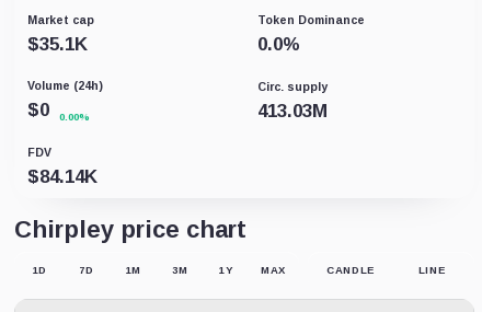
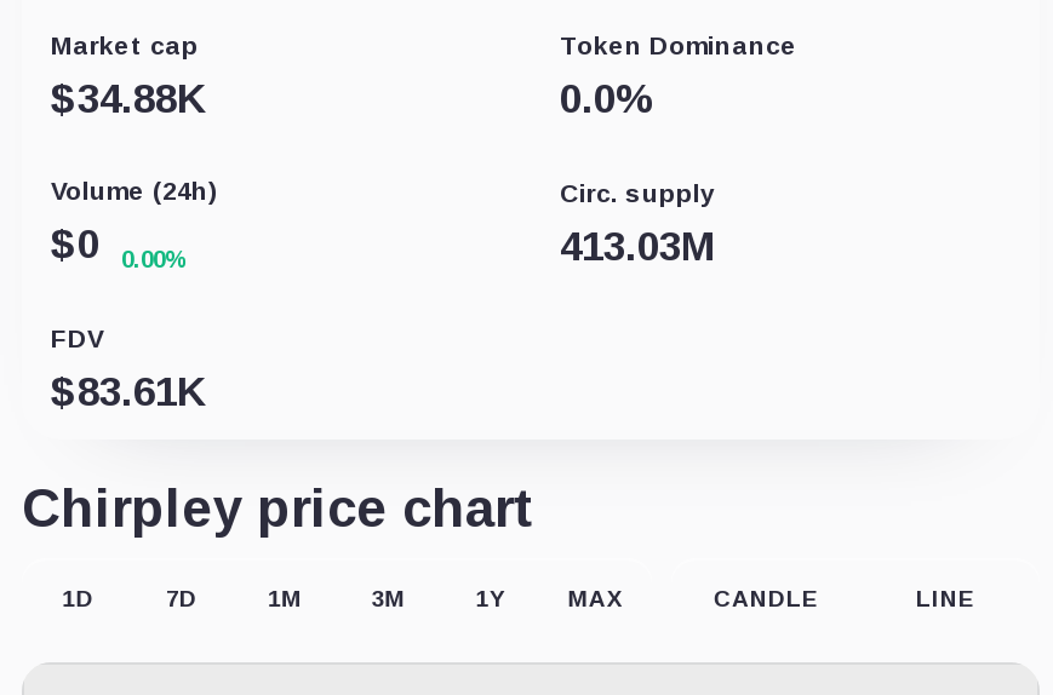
- $35.1K
+ $34.88K

- $84.14K
+ $83.61K
